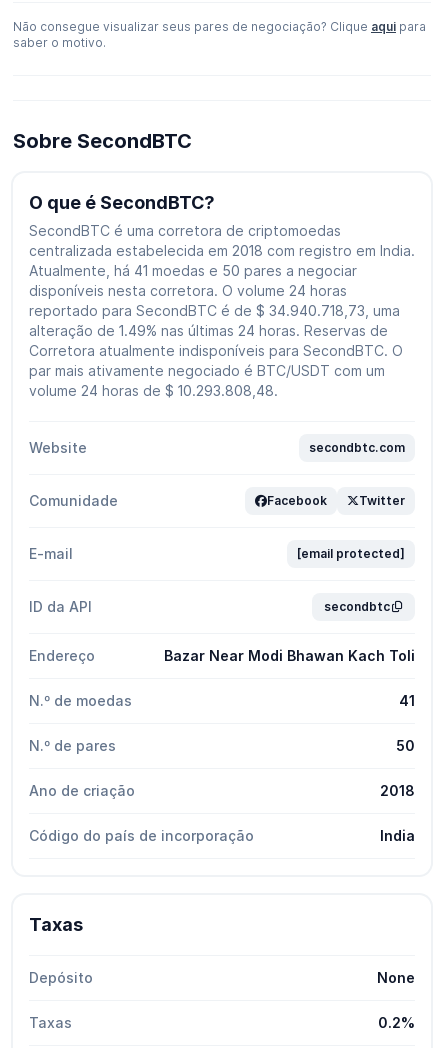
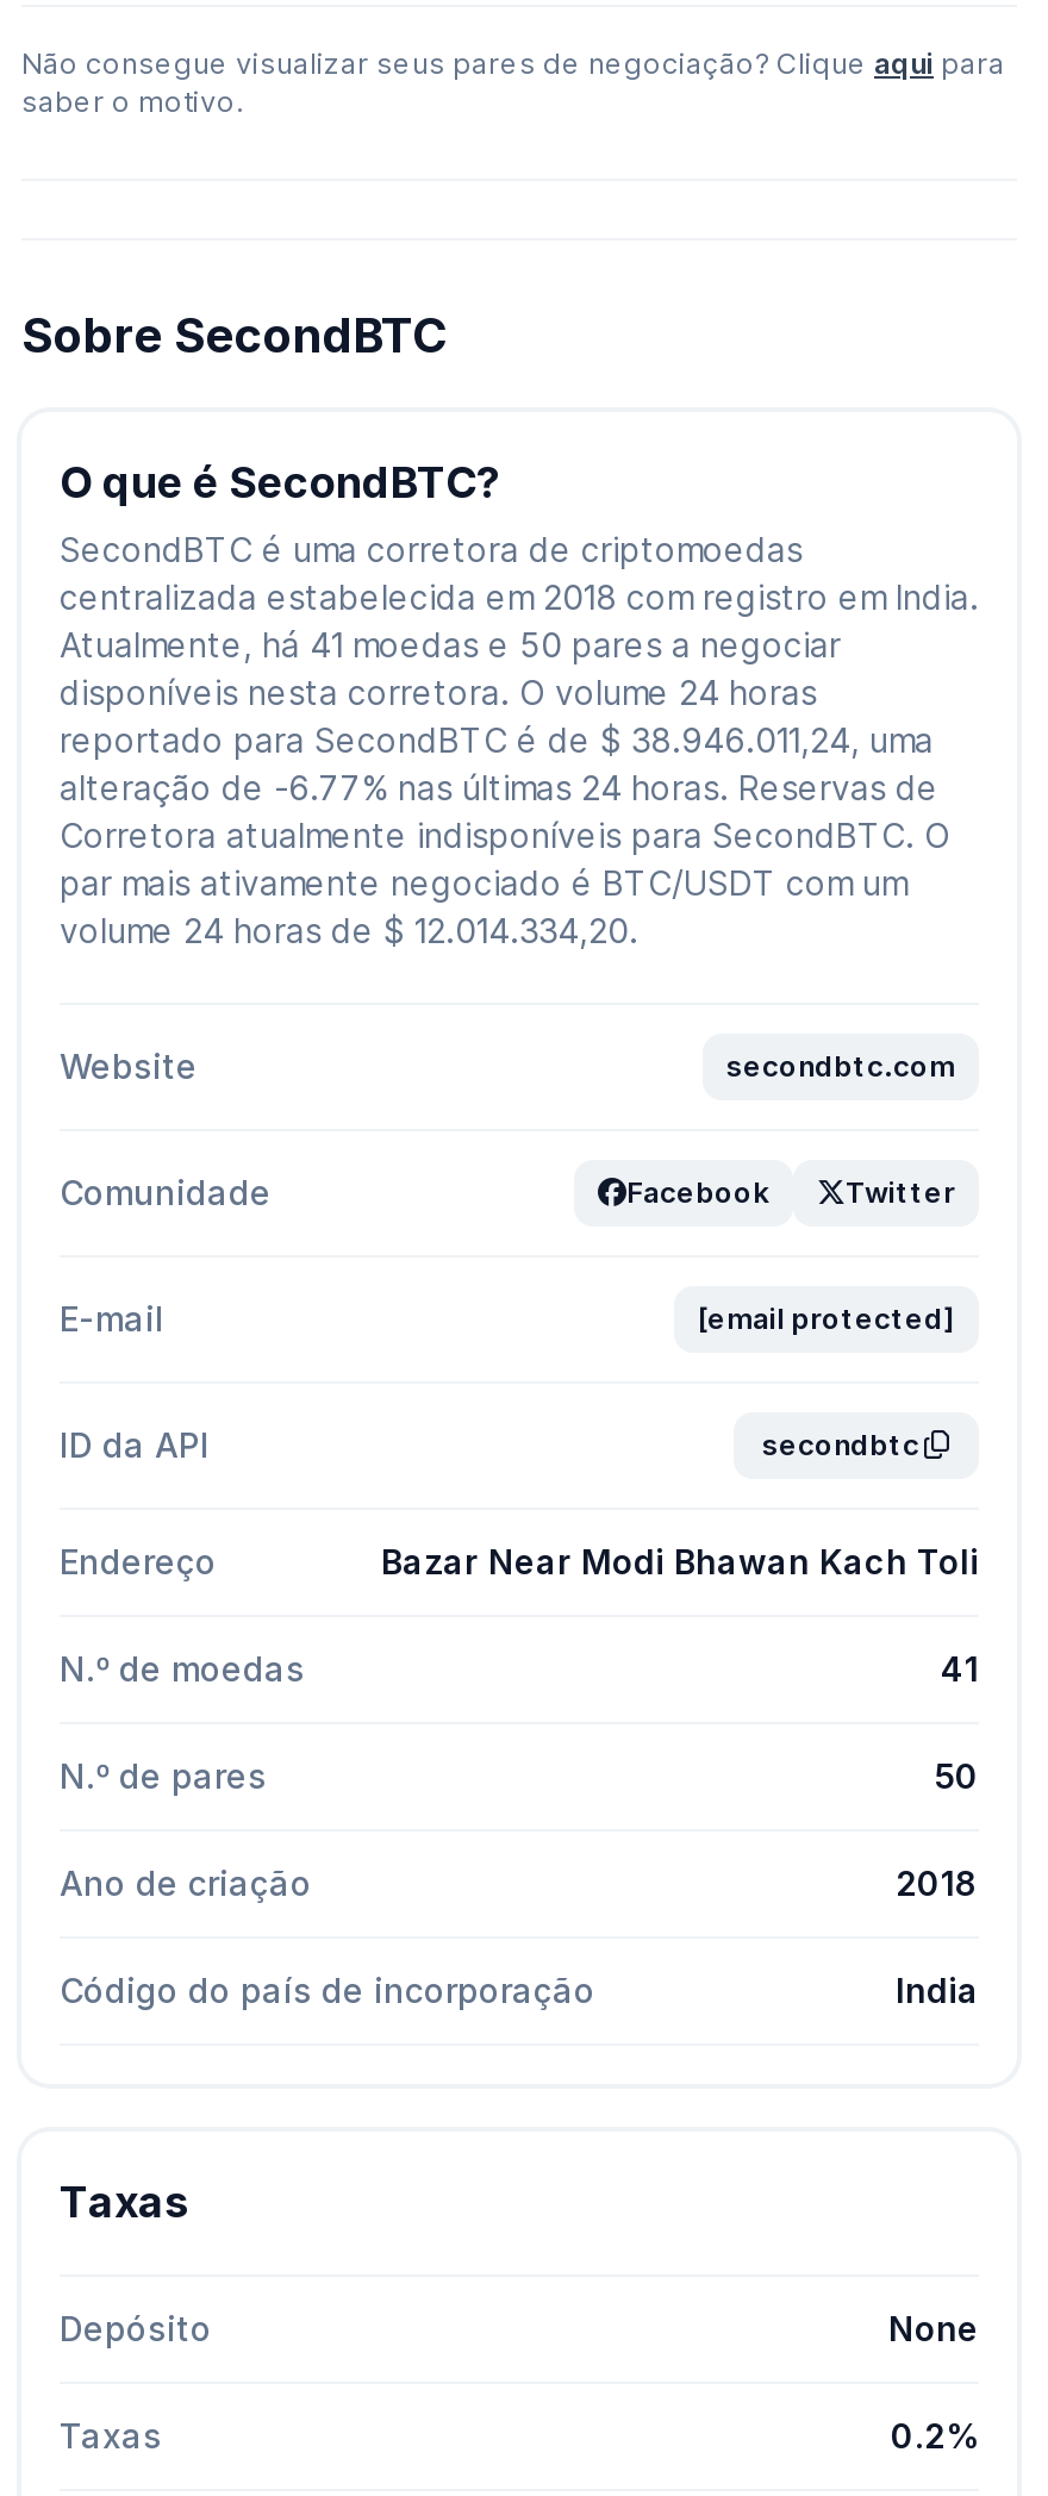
- reportado para SecondBTC é de $ 34.940.718,73, uma
+ reportado para SecondBTC é de $ 38.946.011,24, uma

- alteração de 1.49% nas últimas 24 horas. Reservas de
+ alteração de -6.77% nas últimas 24 horas. Reservas de

- volume 24 horas de $ 10.293.808,48.
+ volume 24 horas de $ 12.014.334,20.
